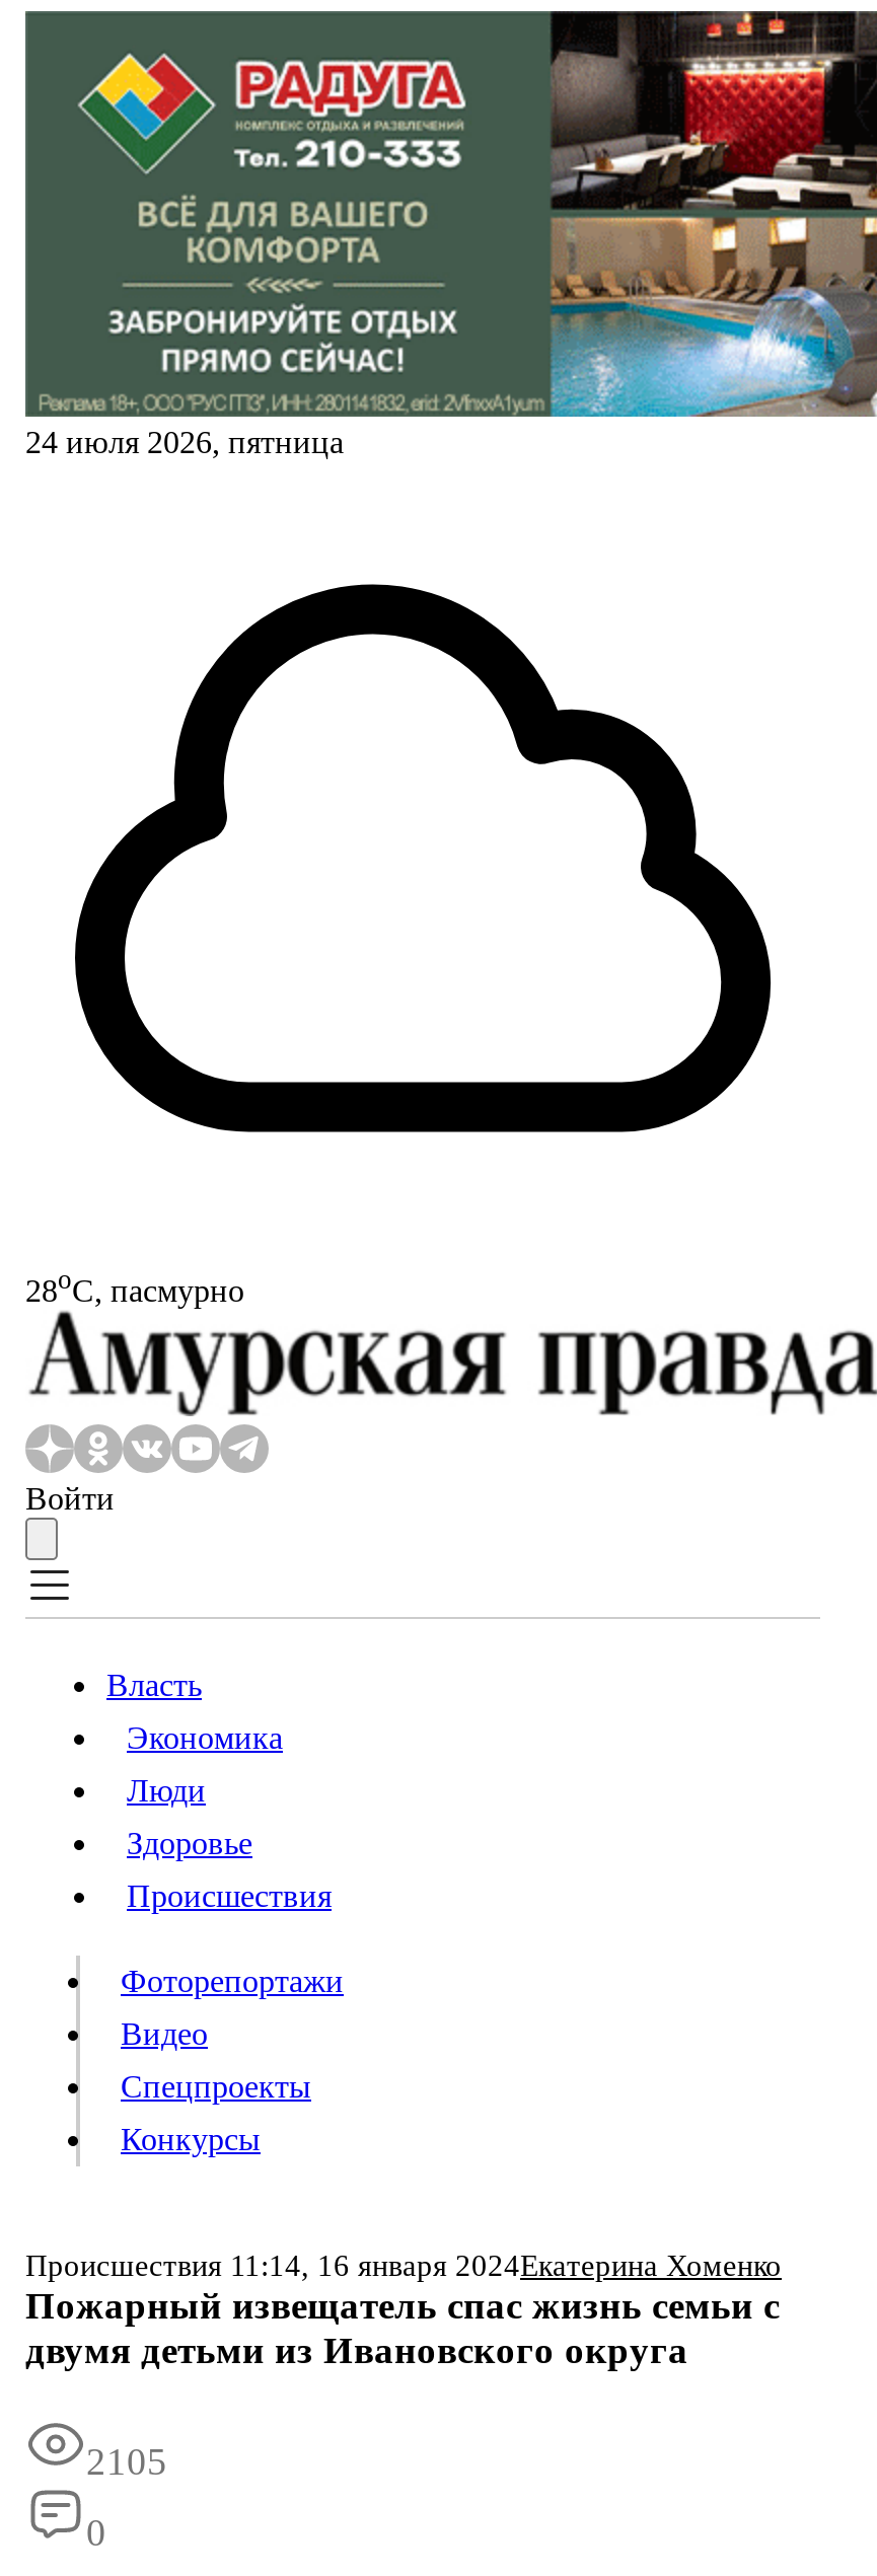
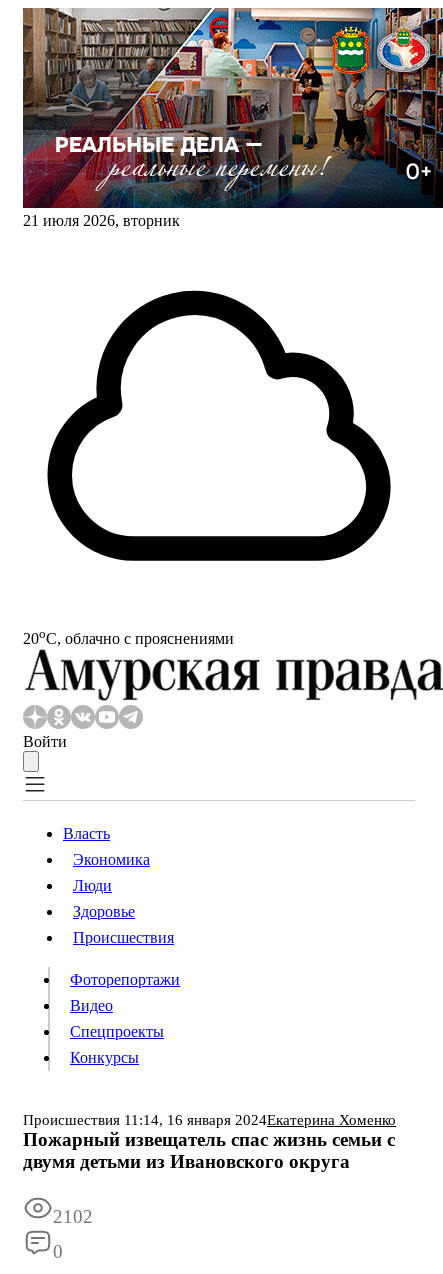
- [image]
- 24 июля 2026, пятница
+ [image]
+ 21 июля 2026, вторник

- 28oС, пасмурно
+ 20oС, облачно с прояснениями

- 2105
+ 2102
